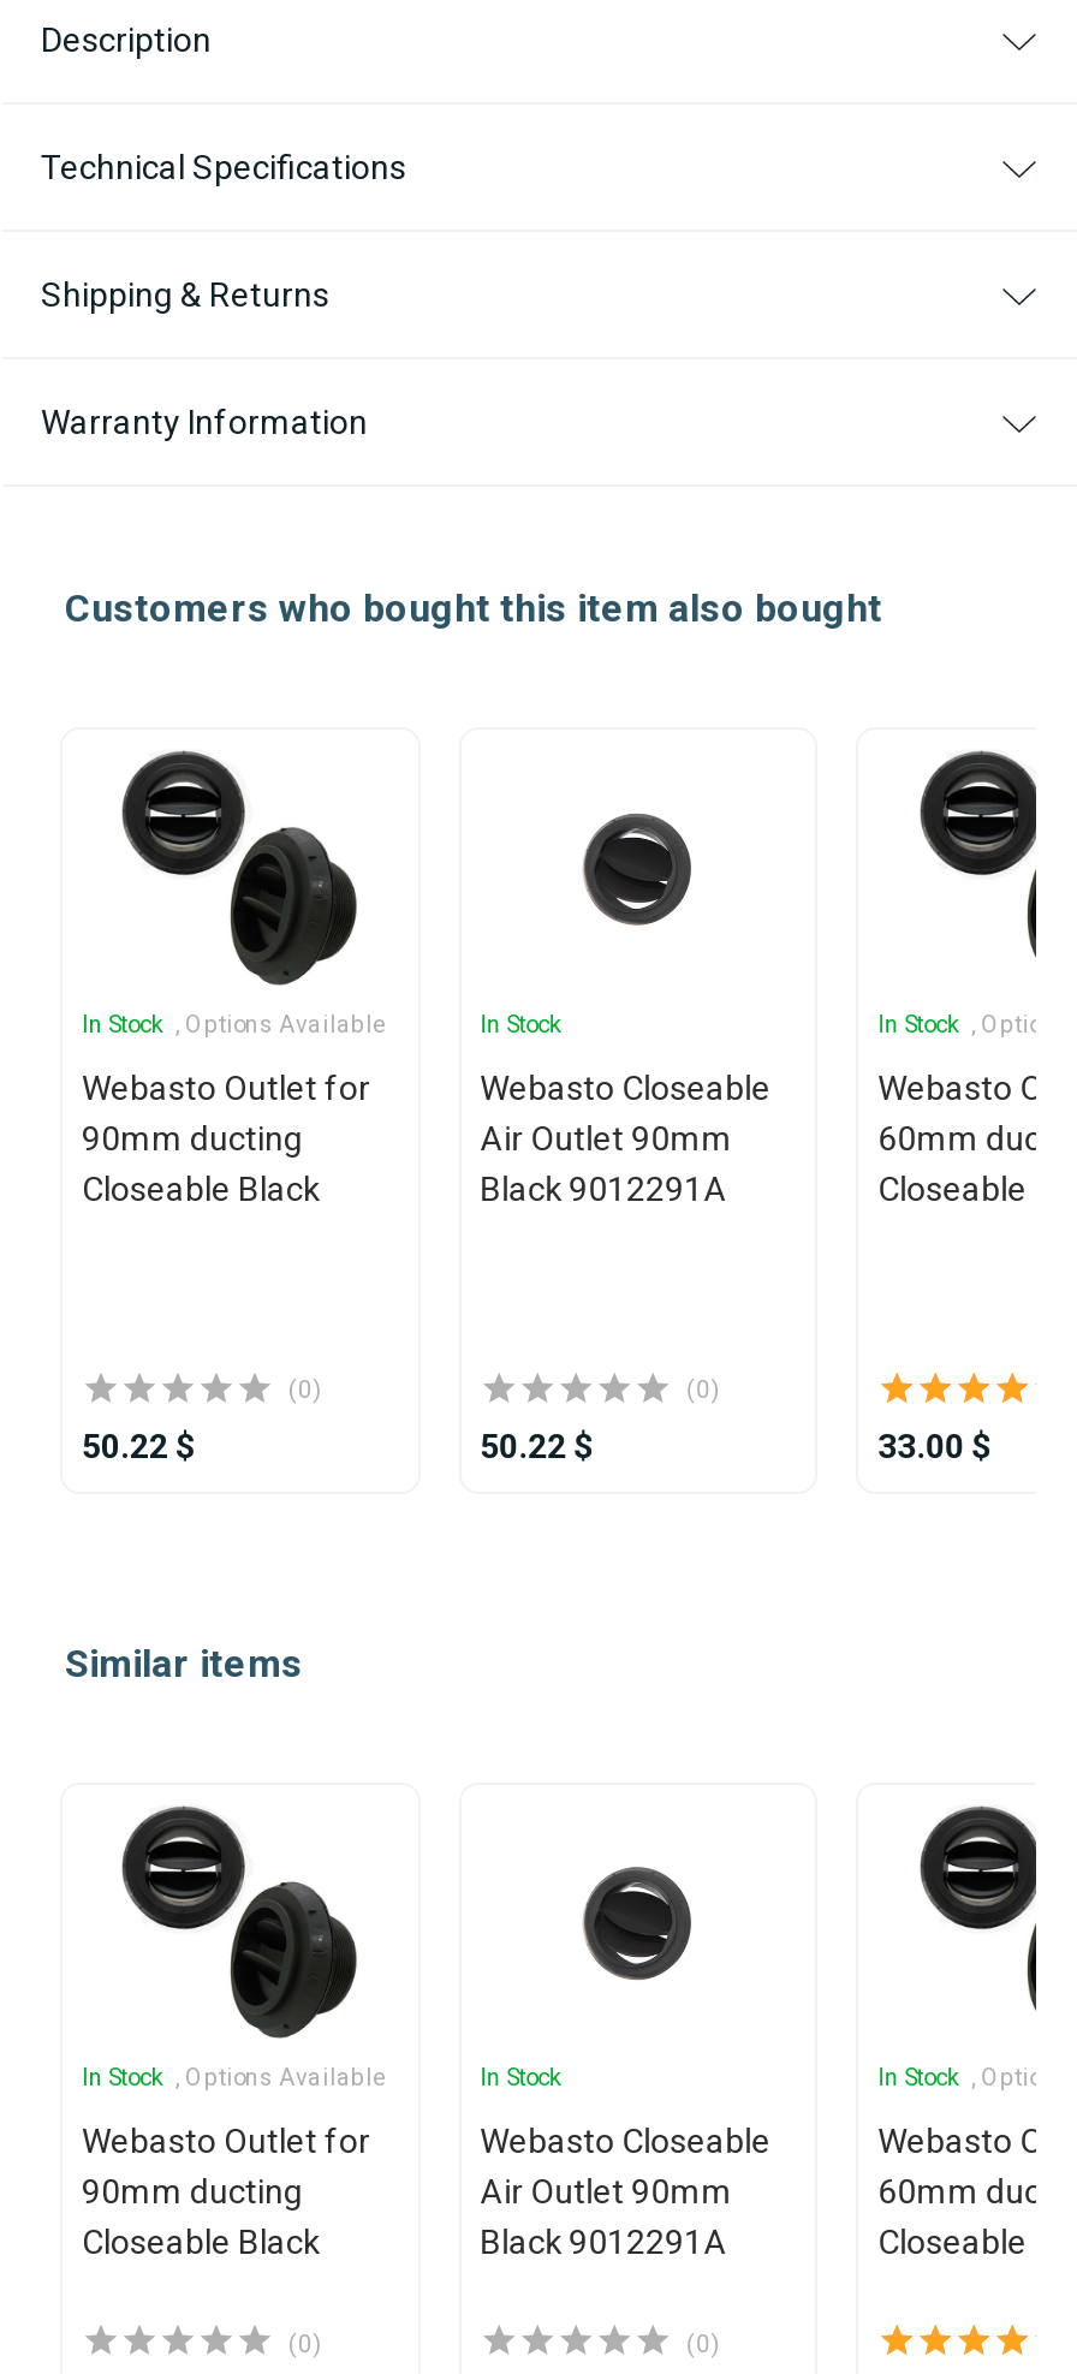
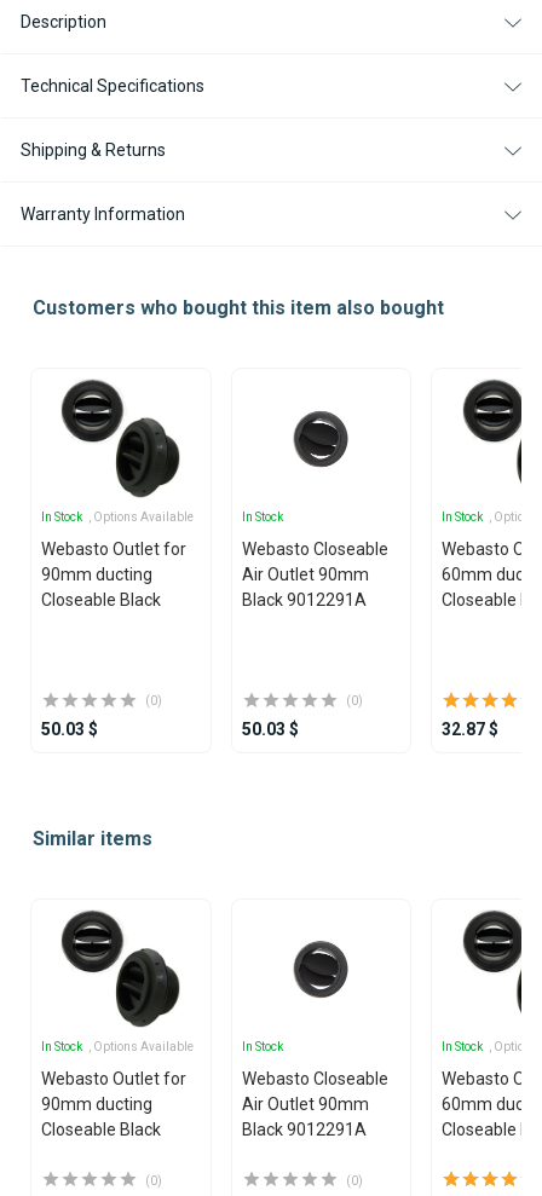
- 50.22 $
+ 50.03 $

- 50.22 $
+ 50.03 $

- 33.00 $
+ 32.87 $
